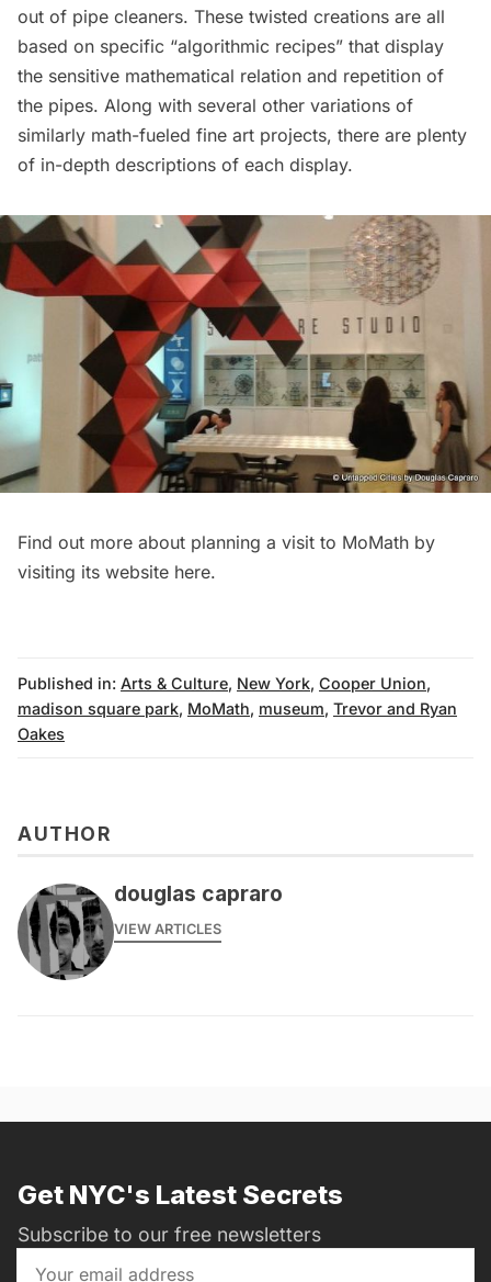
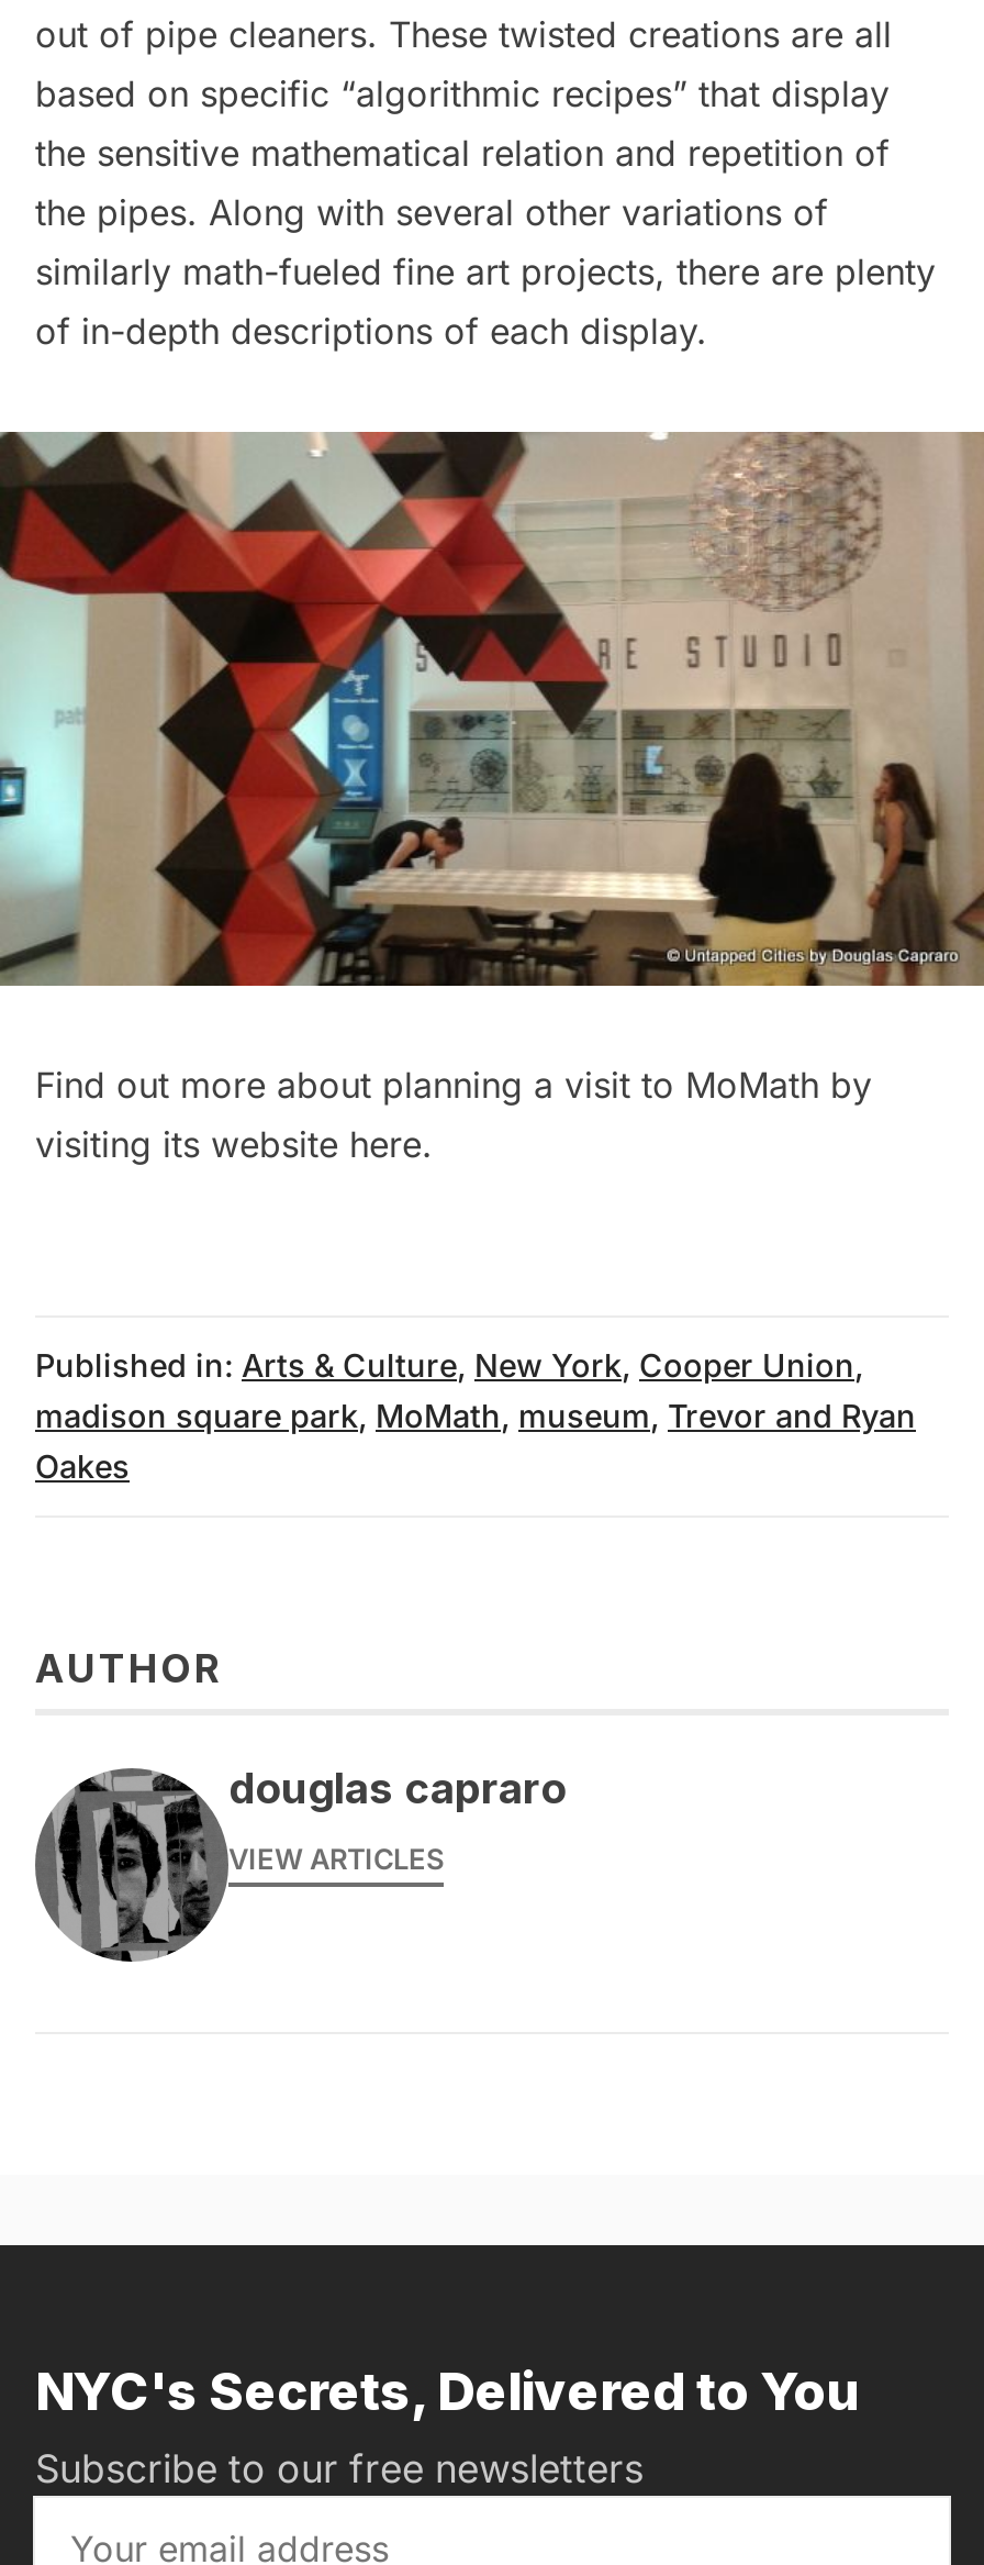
- Get NYC's Latest Secrets
+ NYC's Secrets, Delivered to You
